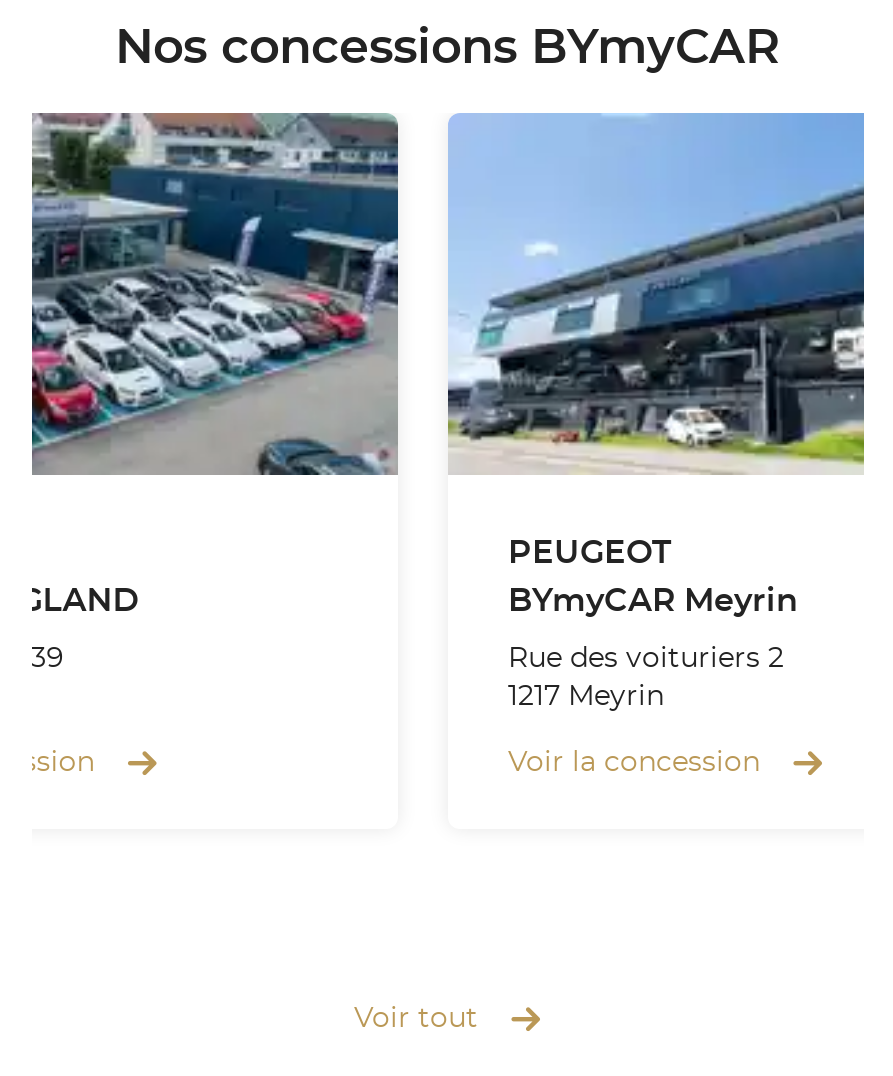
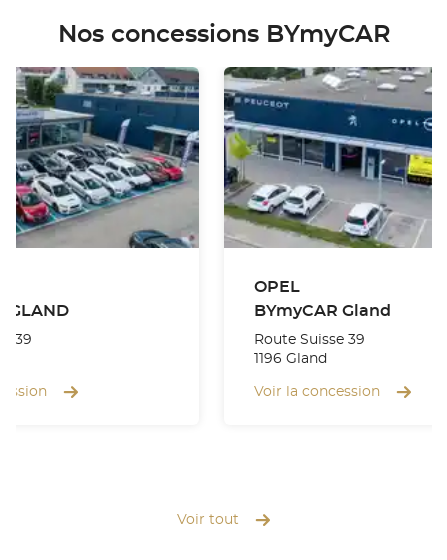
- [image]
- PEUGEOT
+ [image]
+ OPEL

- BYmyCAR Meyrin
+ BYmyCAR Gland

- Rue des voituriers 2
- 1217 Meyrin
+ Route Suisse 39
+ 1196 Gland
